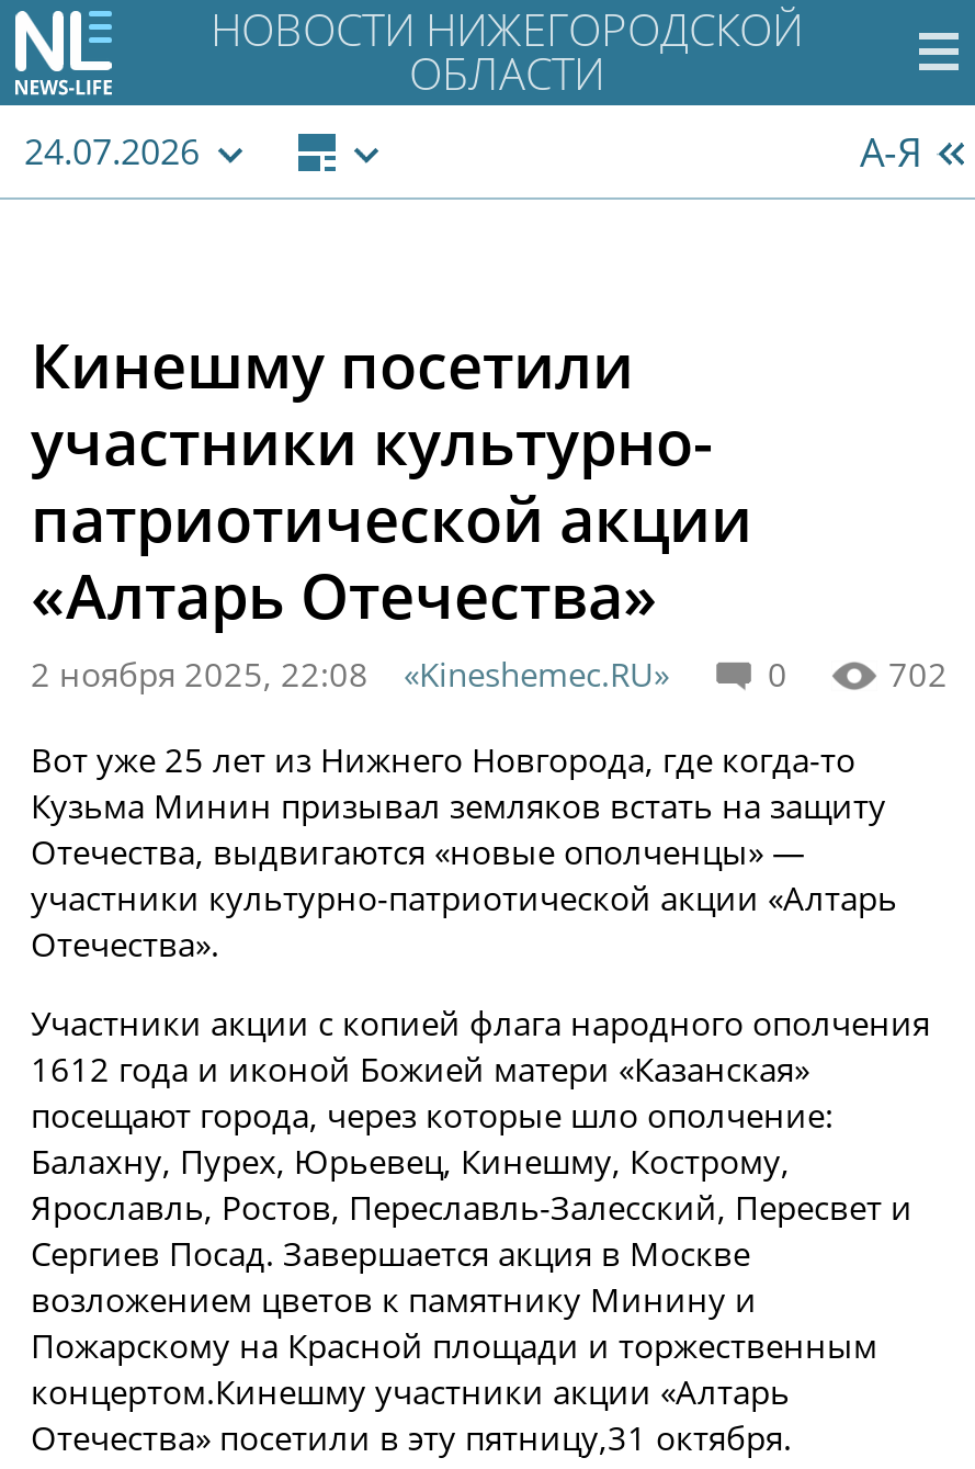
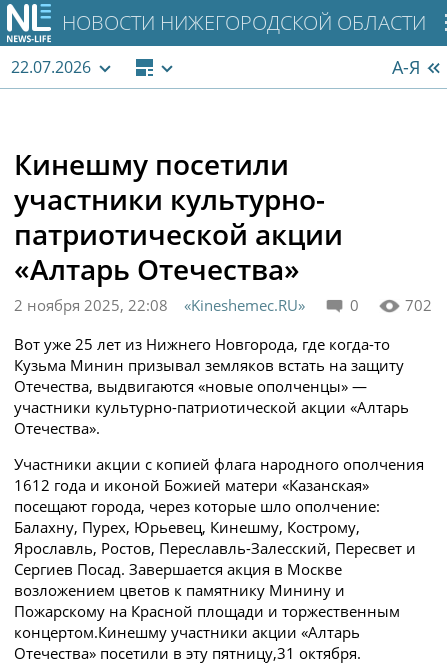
- НОВОСТИ НИЖЕГОРОДСКОЙ
- ОБЛАСТИ
- 24.07.2026
+ НОВОСТИ НИЖЕГОРОДСКОЙ ОБЛАСТИ
+ 22.07.2026
